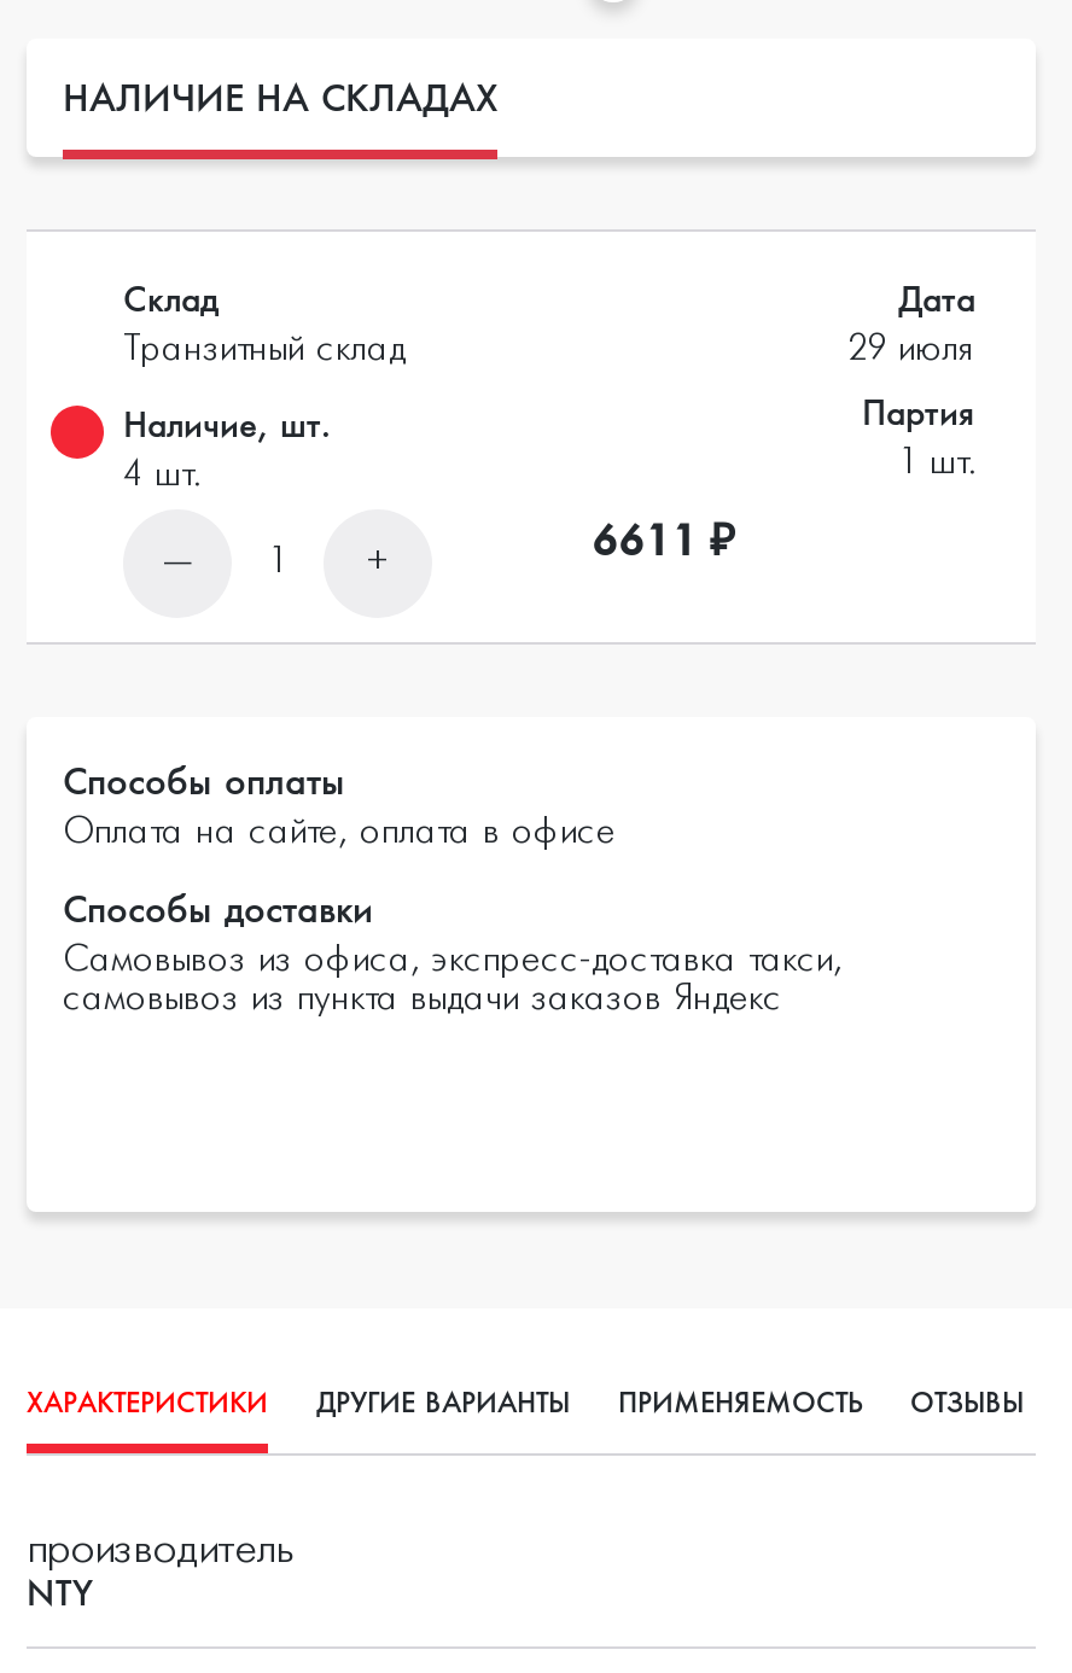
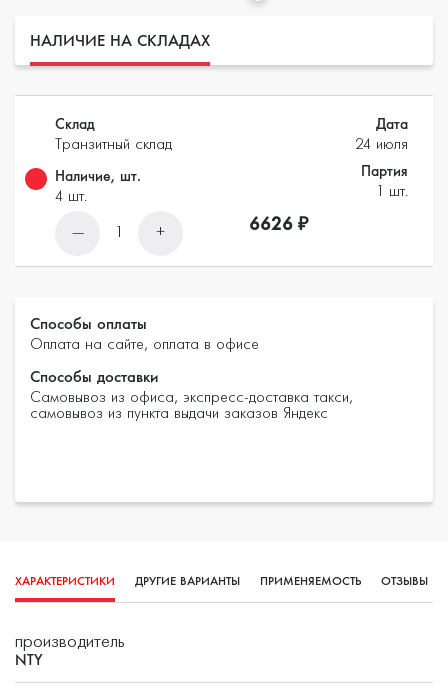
- 29 июля
+ 24 июля

- 6611 ₽
+ 6626 ₽
